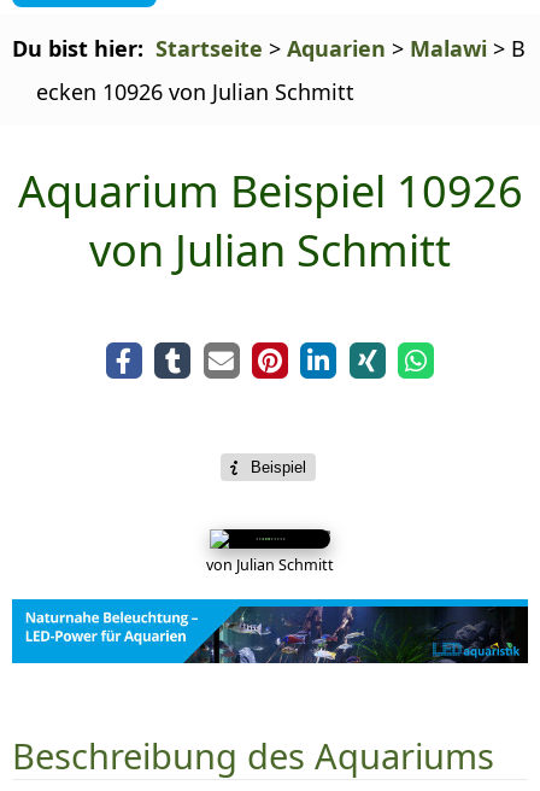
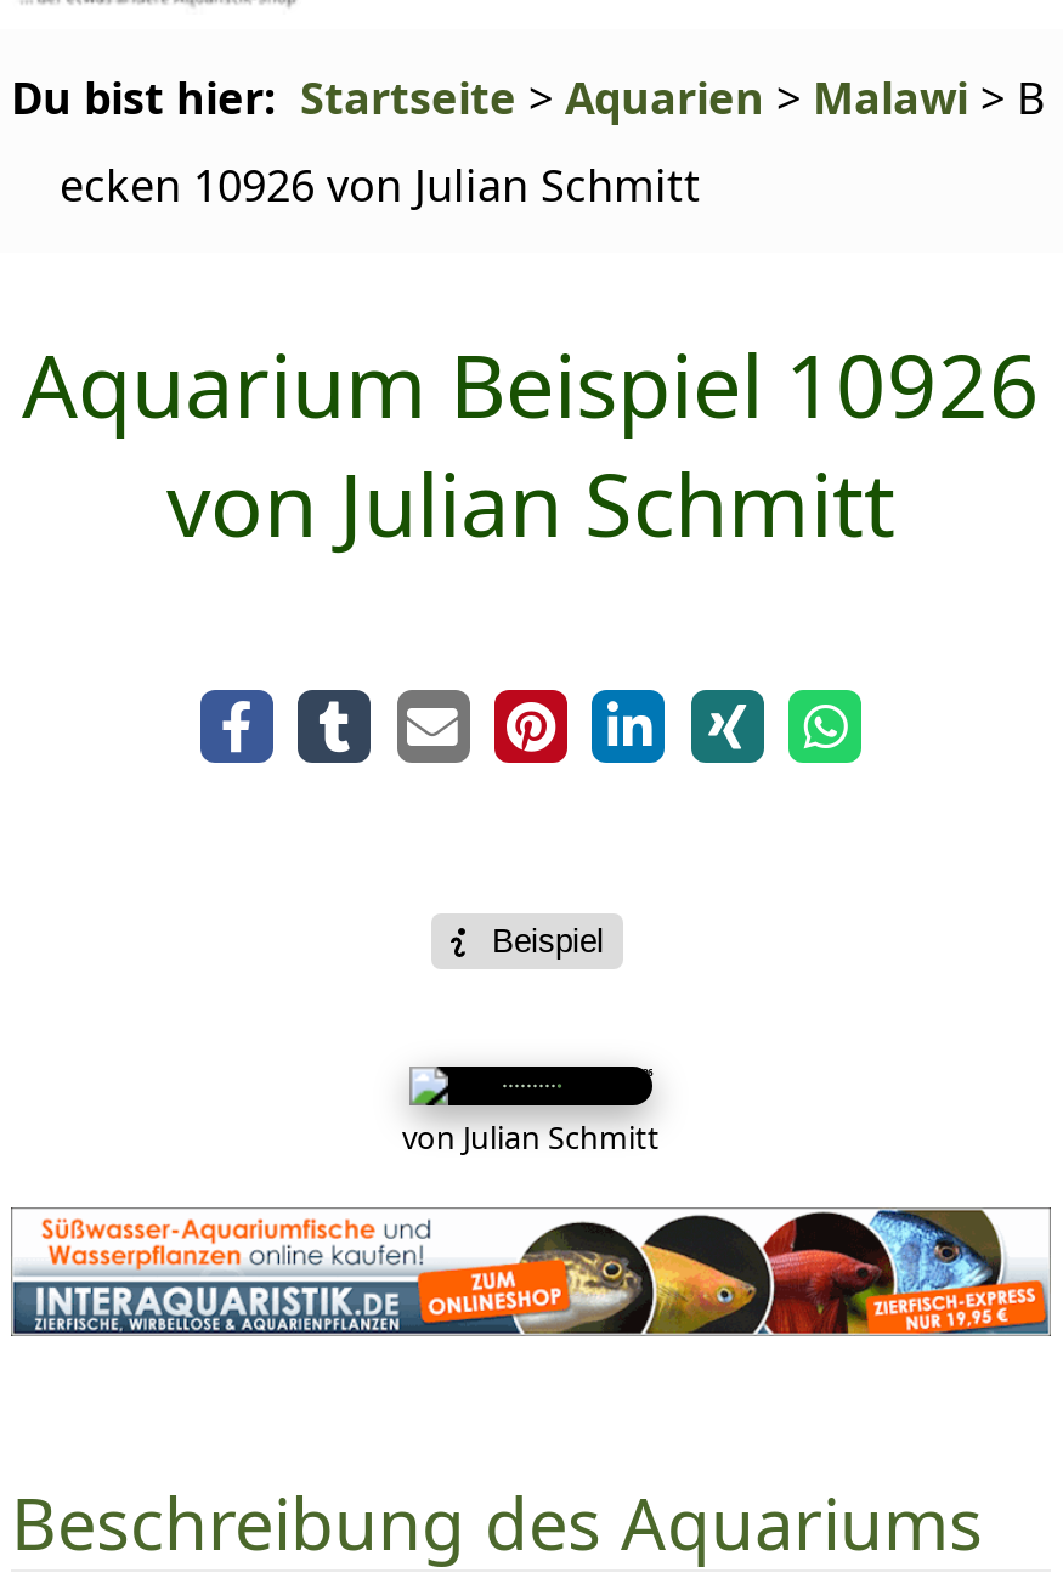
- [image]
+ [image]
